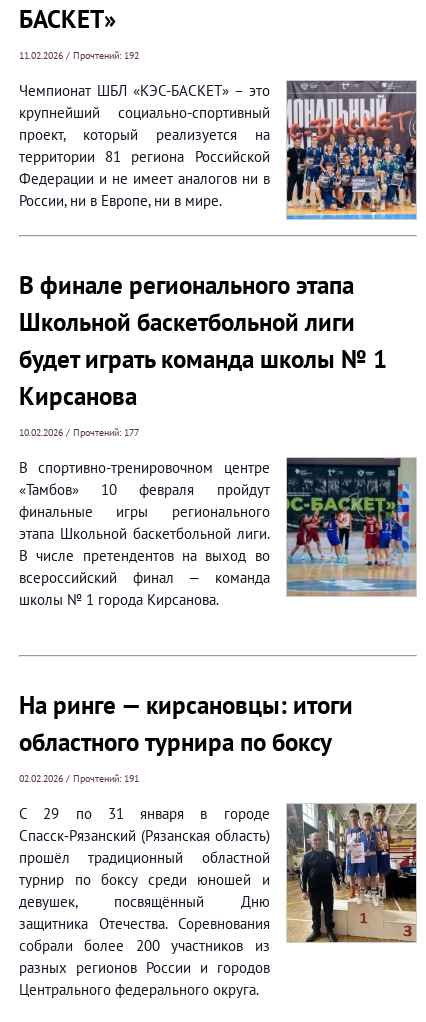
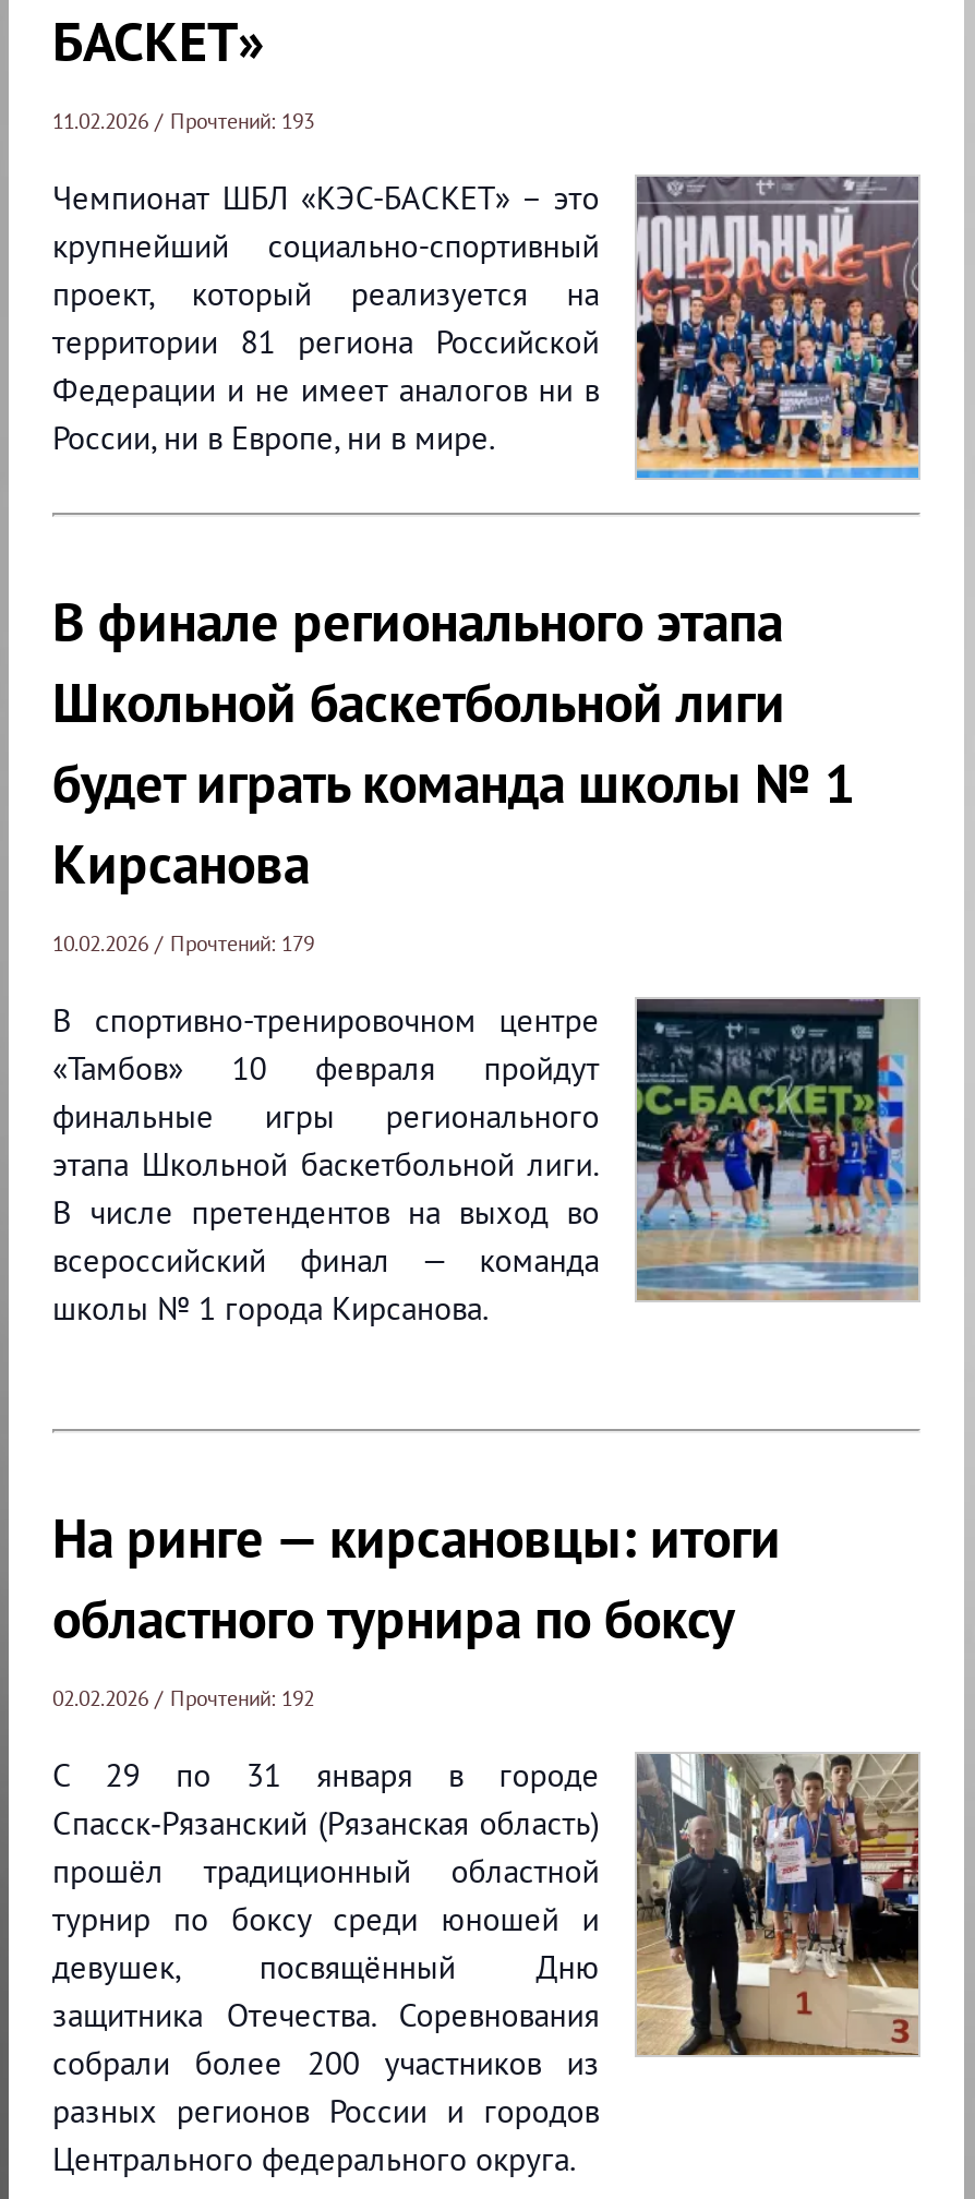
- 11.02.2026 / Прочтений: 192
+ 11.02.2026 / Прочтений: 193

- 10.02.2026 / Прочтений: 177
+ 10.02.2026 / Прочтений: 179

- 02.02.2026 / Прочтений: 191
+ 02.02.2026 / Прочтений: 192
